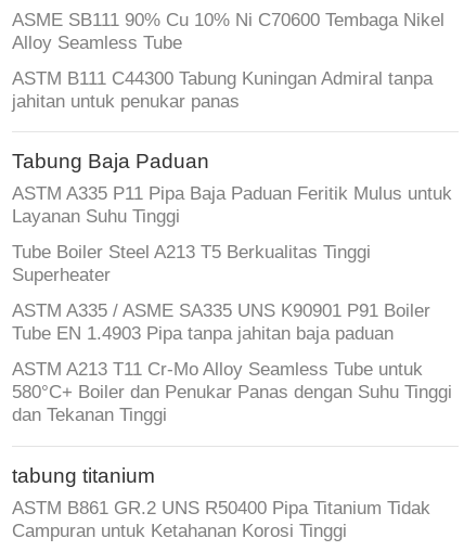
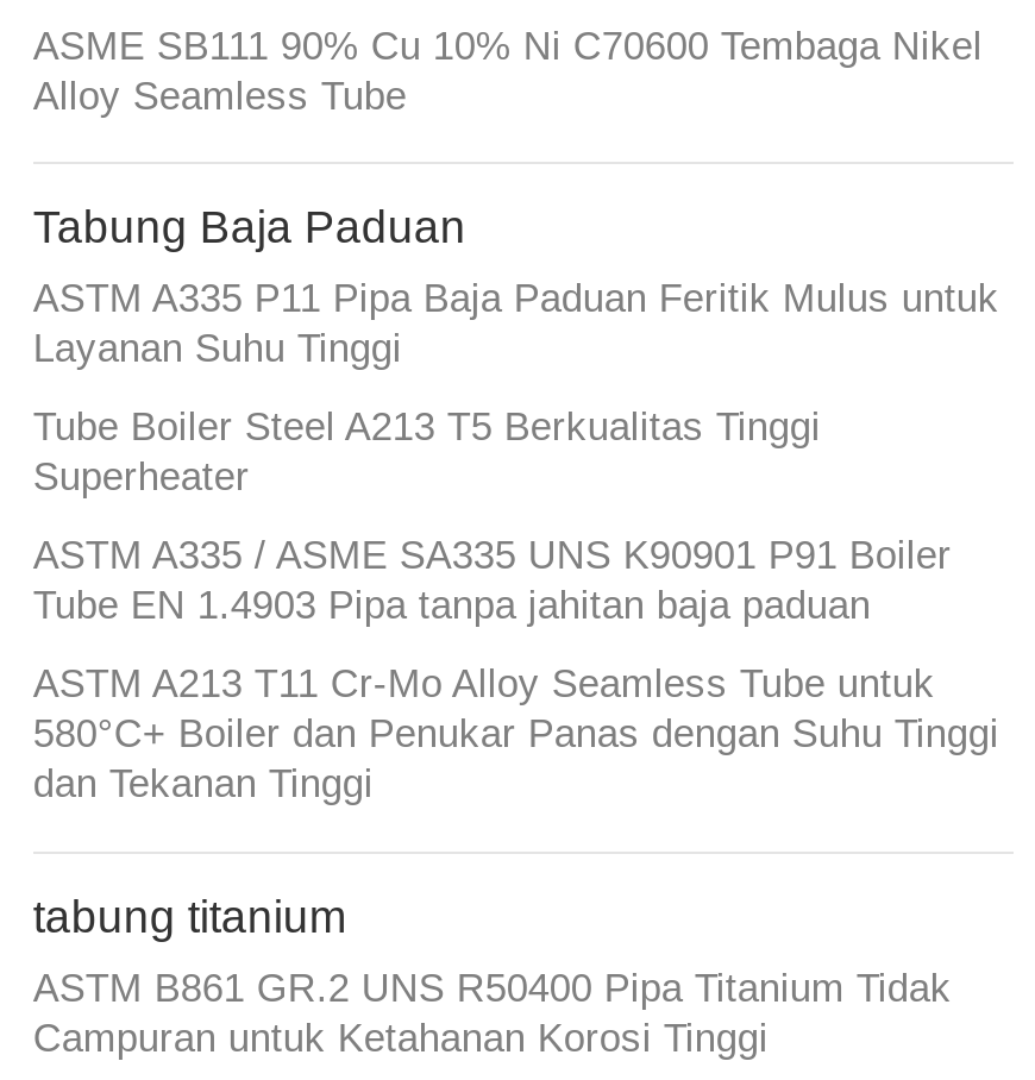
- ASTM B111 C44300 Tabung Kuningan Admiral tanpa
- jahitan untuk penukar panas
